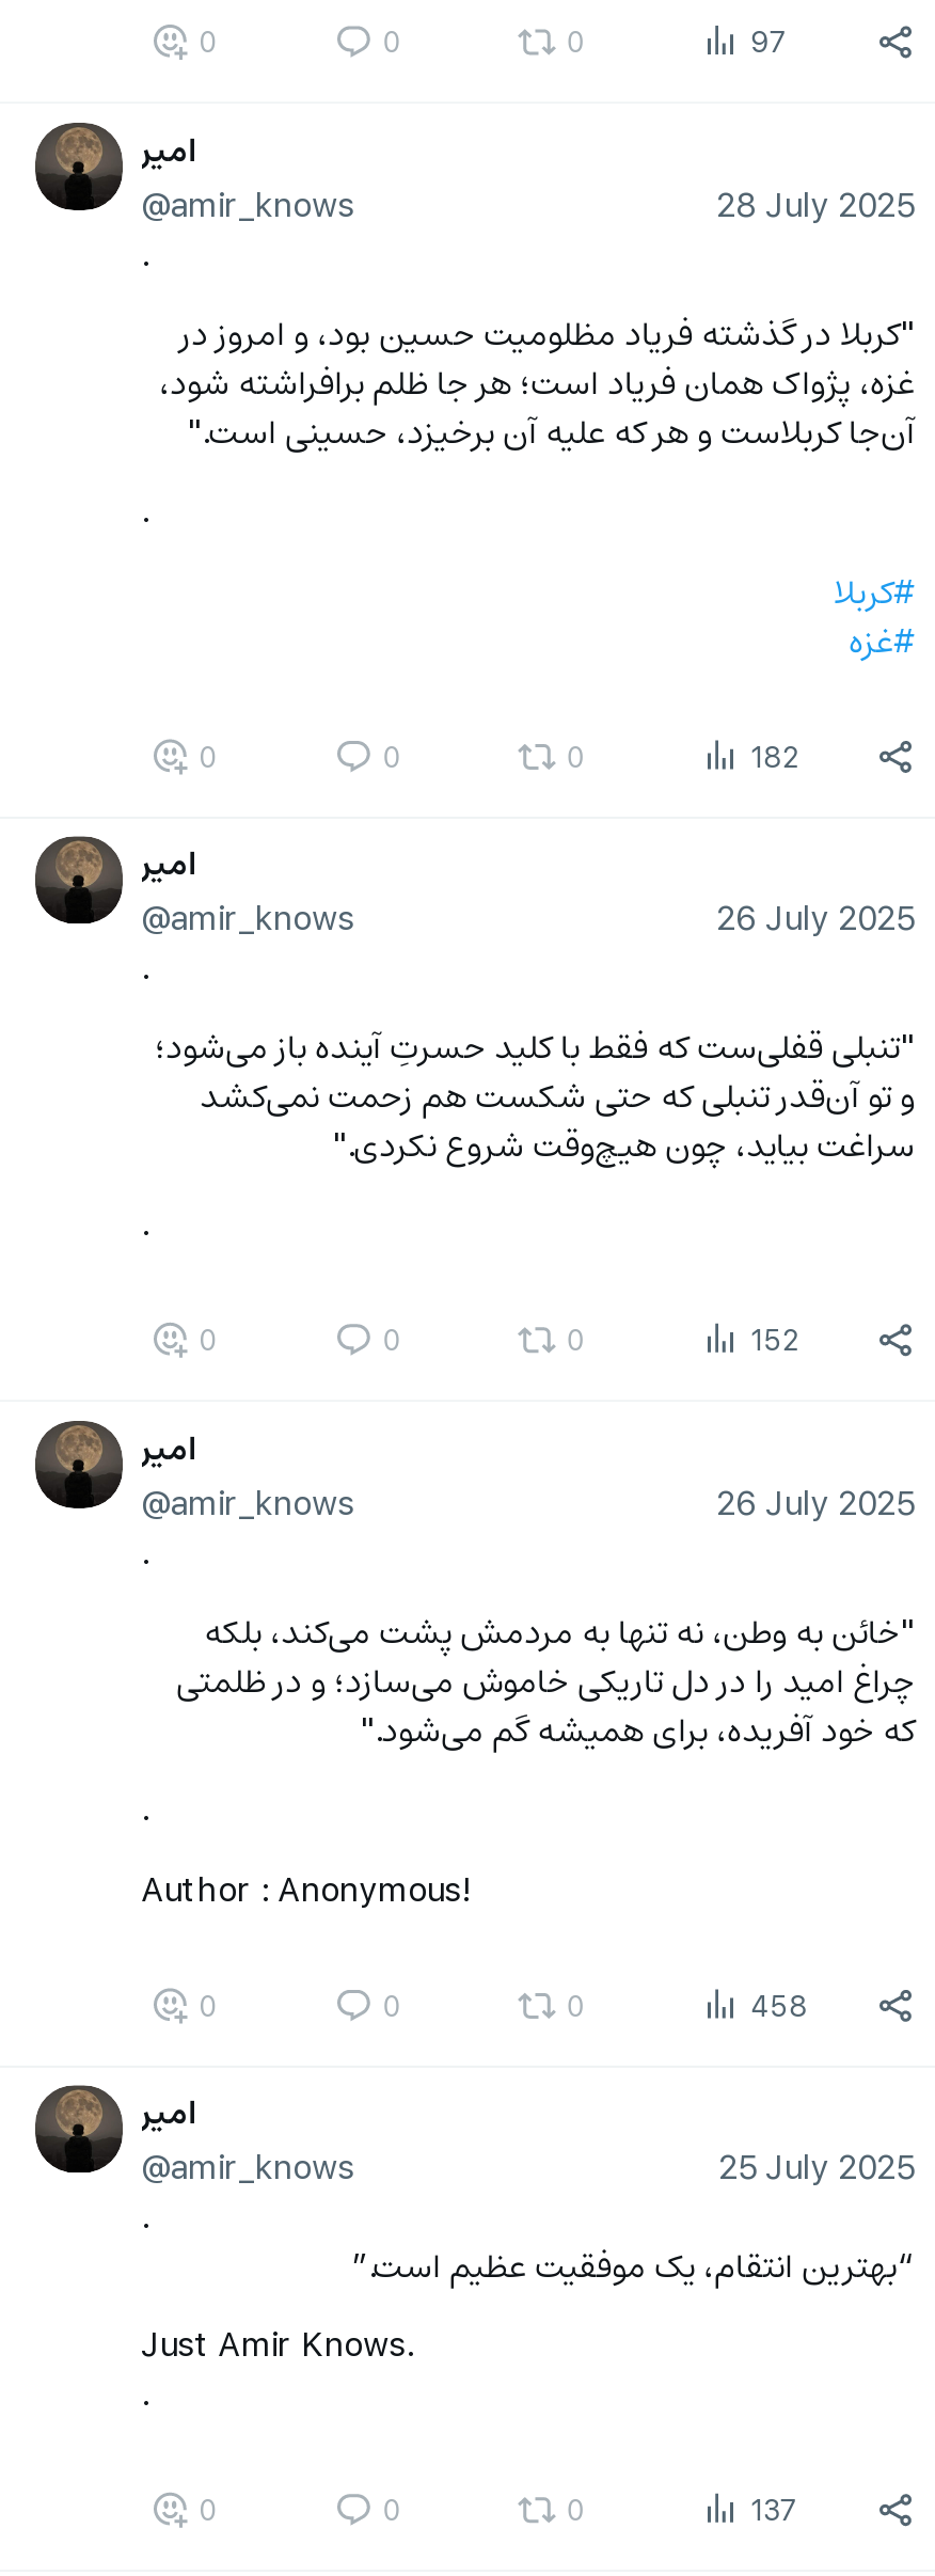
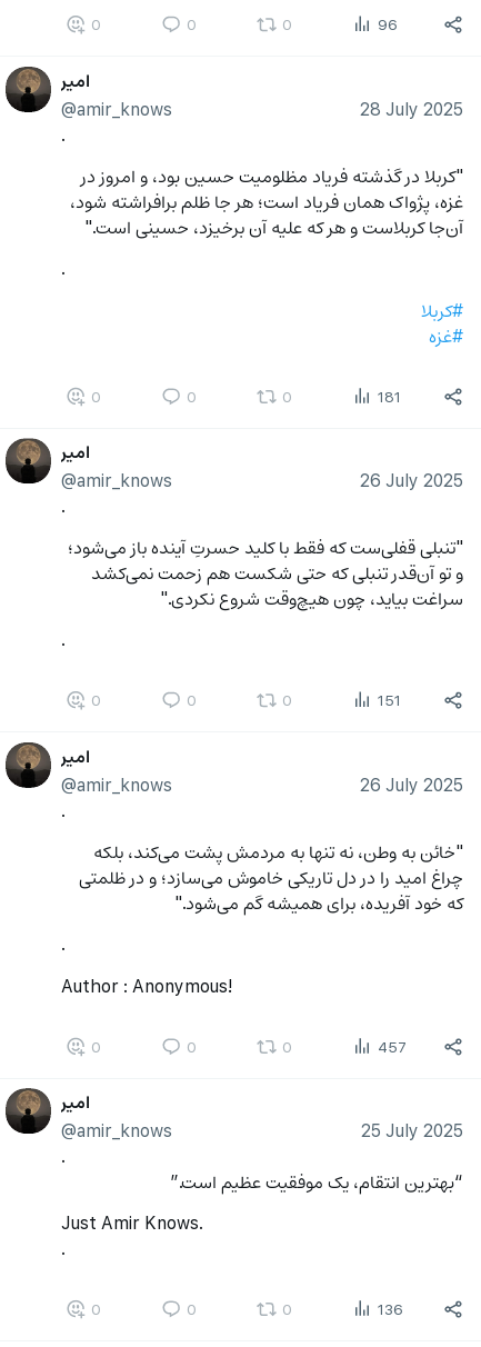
- 97
+ 96

- 182
+ 181

- 152
+ 151

- 458
+ 457

- 137
+ 136
